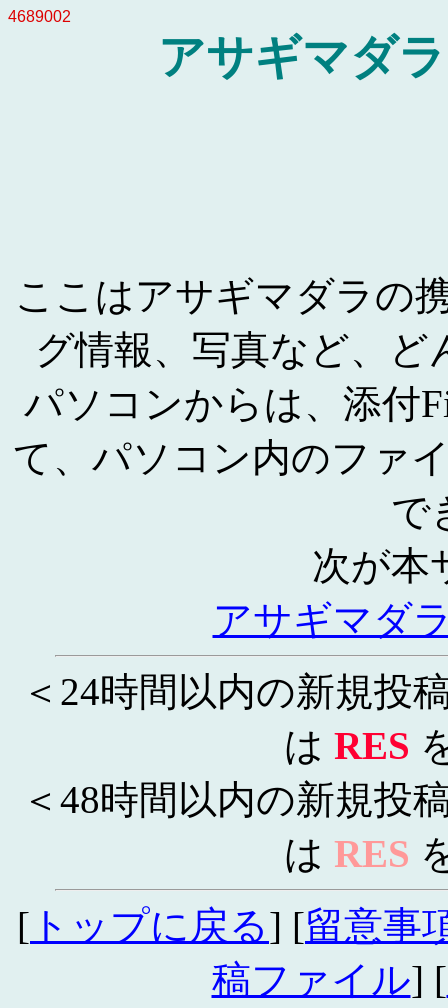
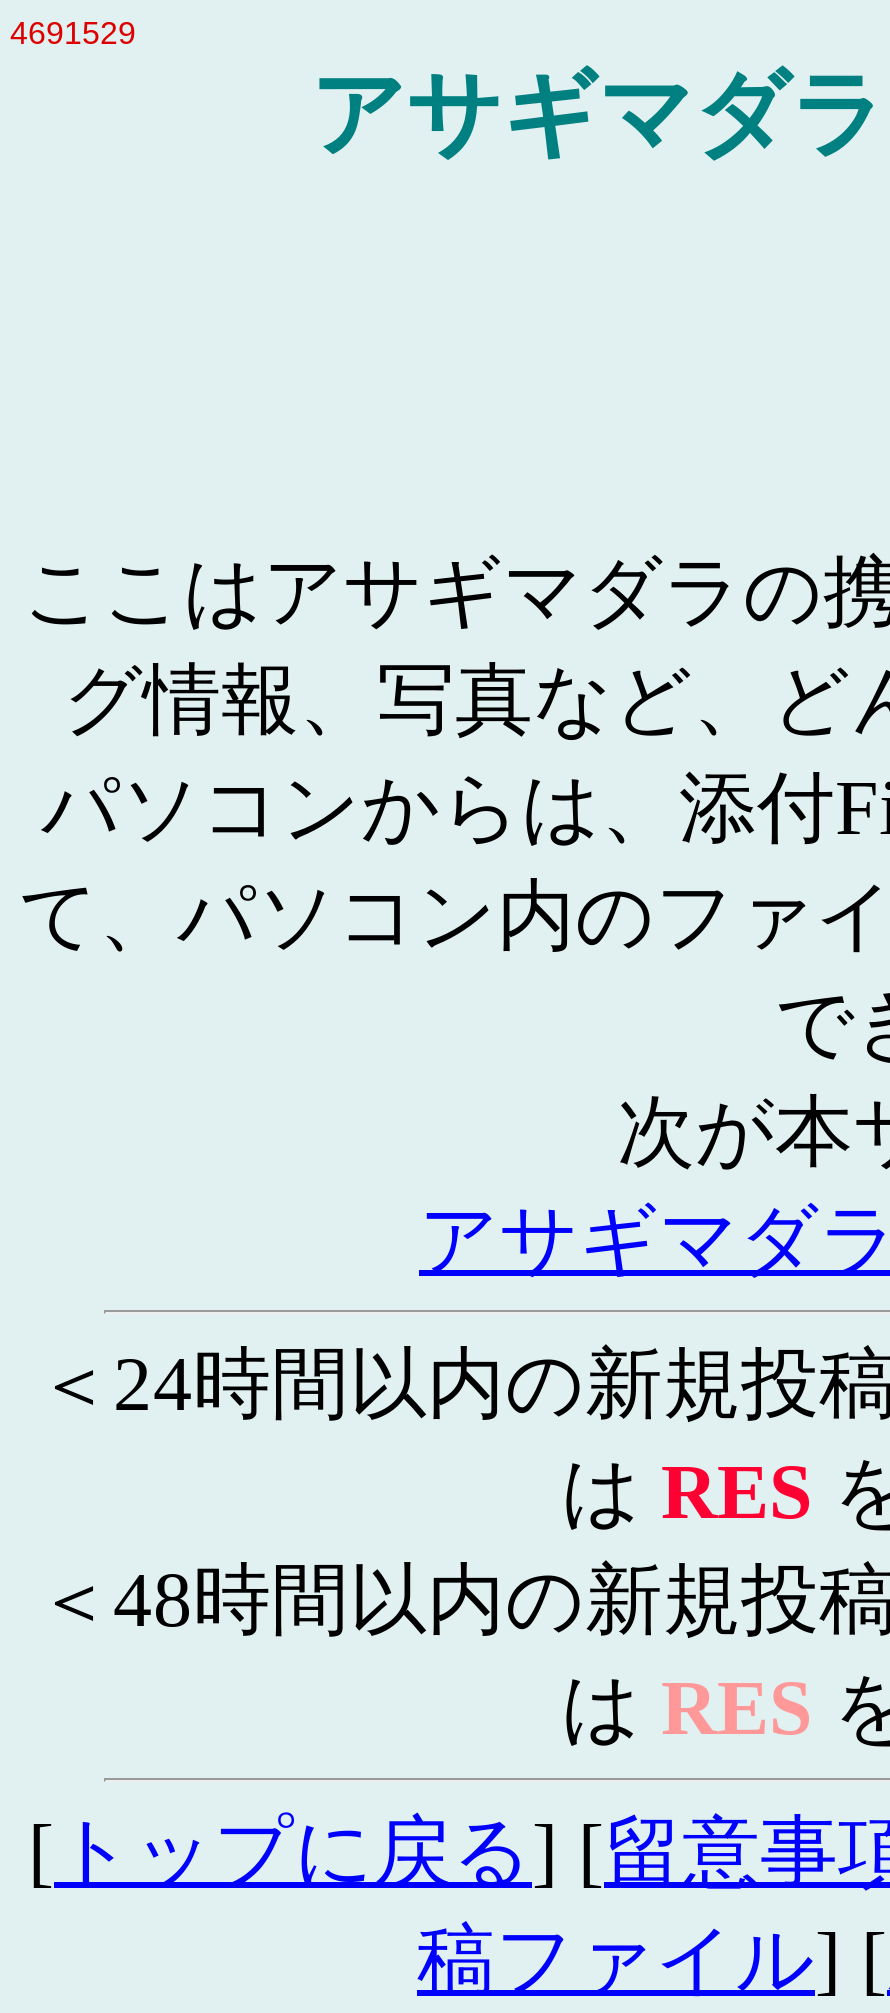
- 4689002
+ 4691529
